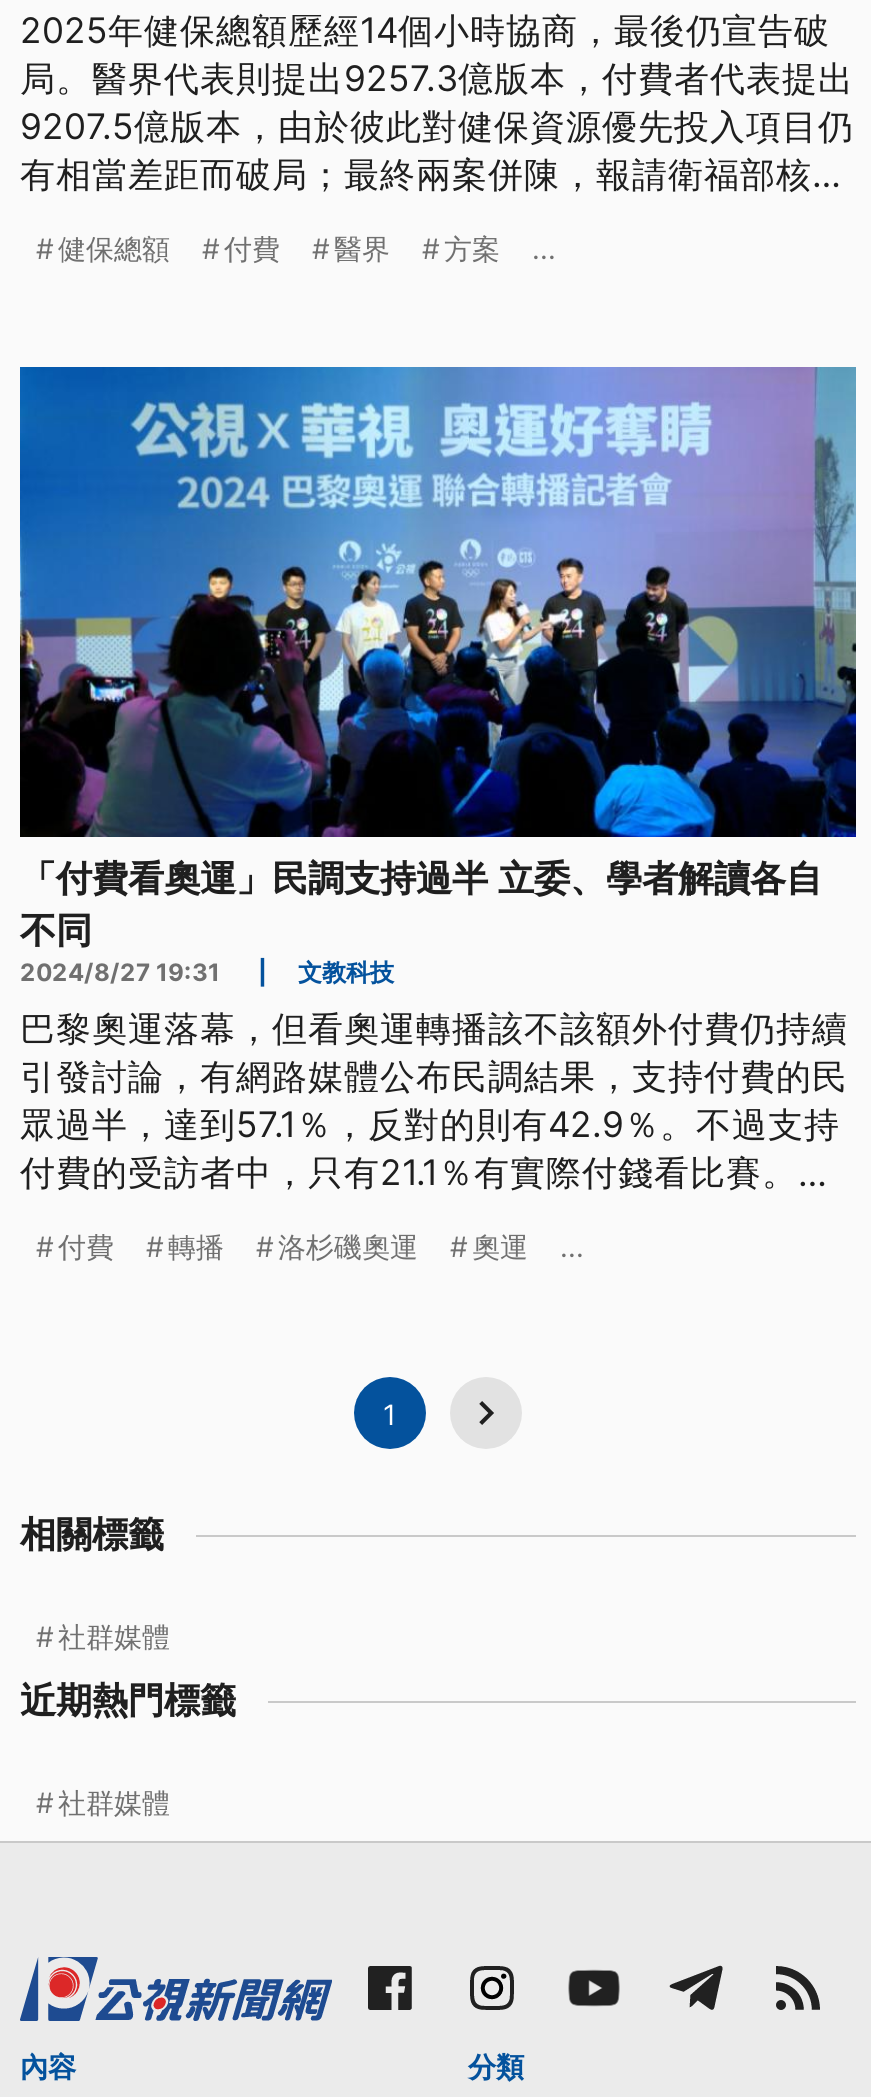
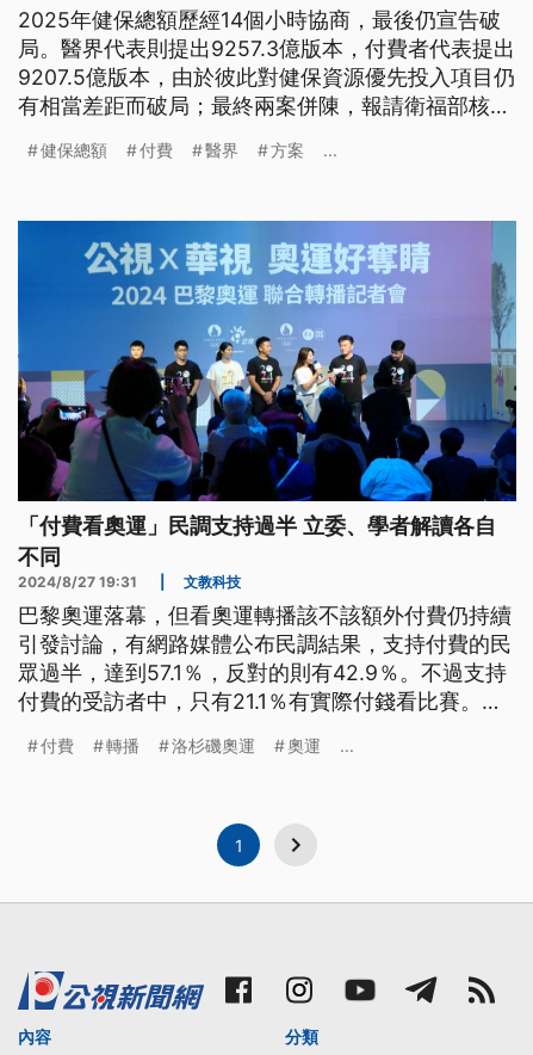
- 相關標籤
- 社群媒體
- 近期熱門標籤
- 社群媒體
